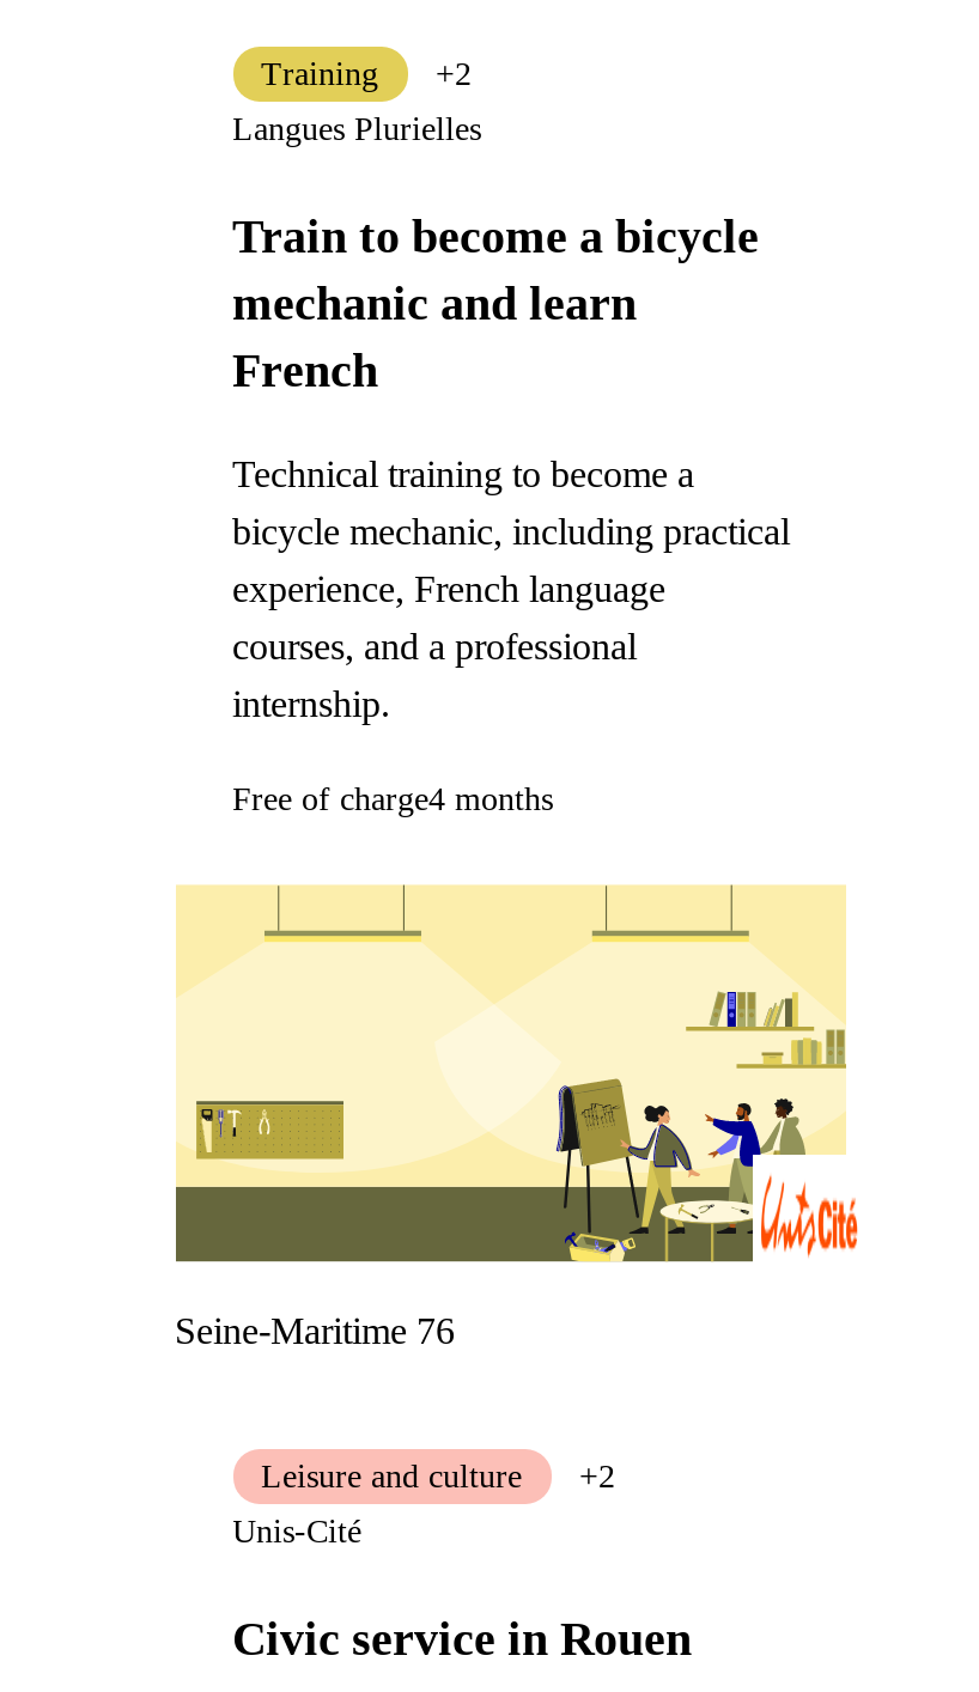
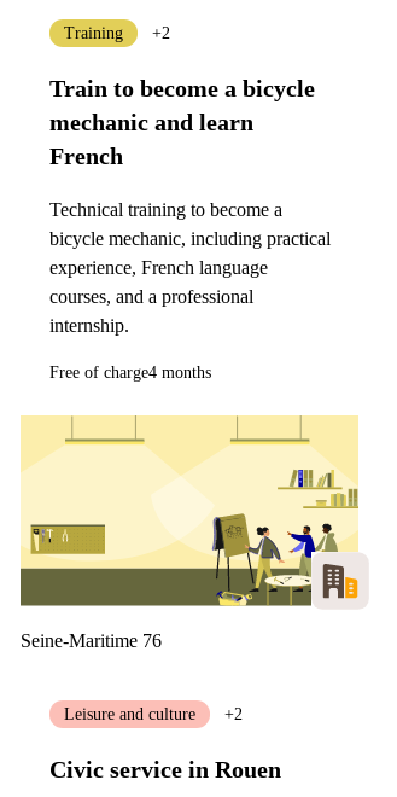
- Langues Plurielles

- [image]
+ [image]

- Unis-Cité
